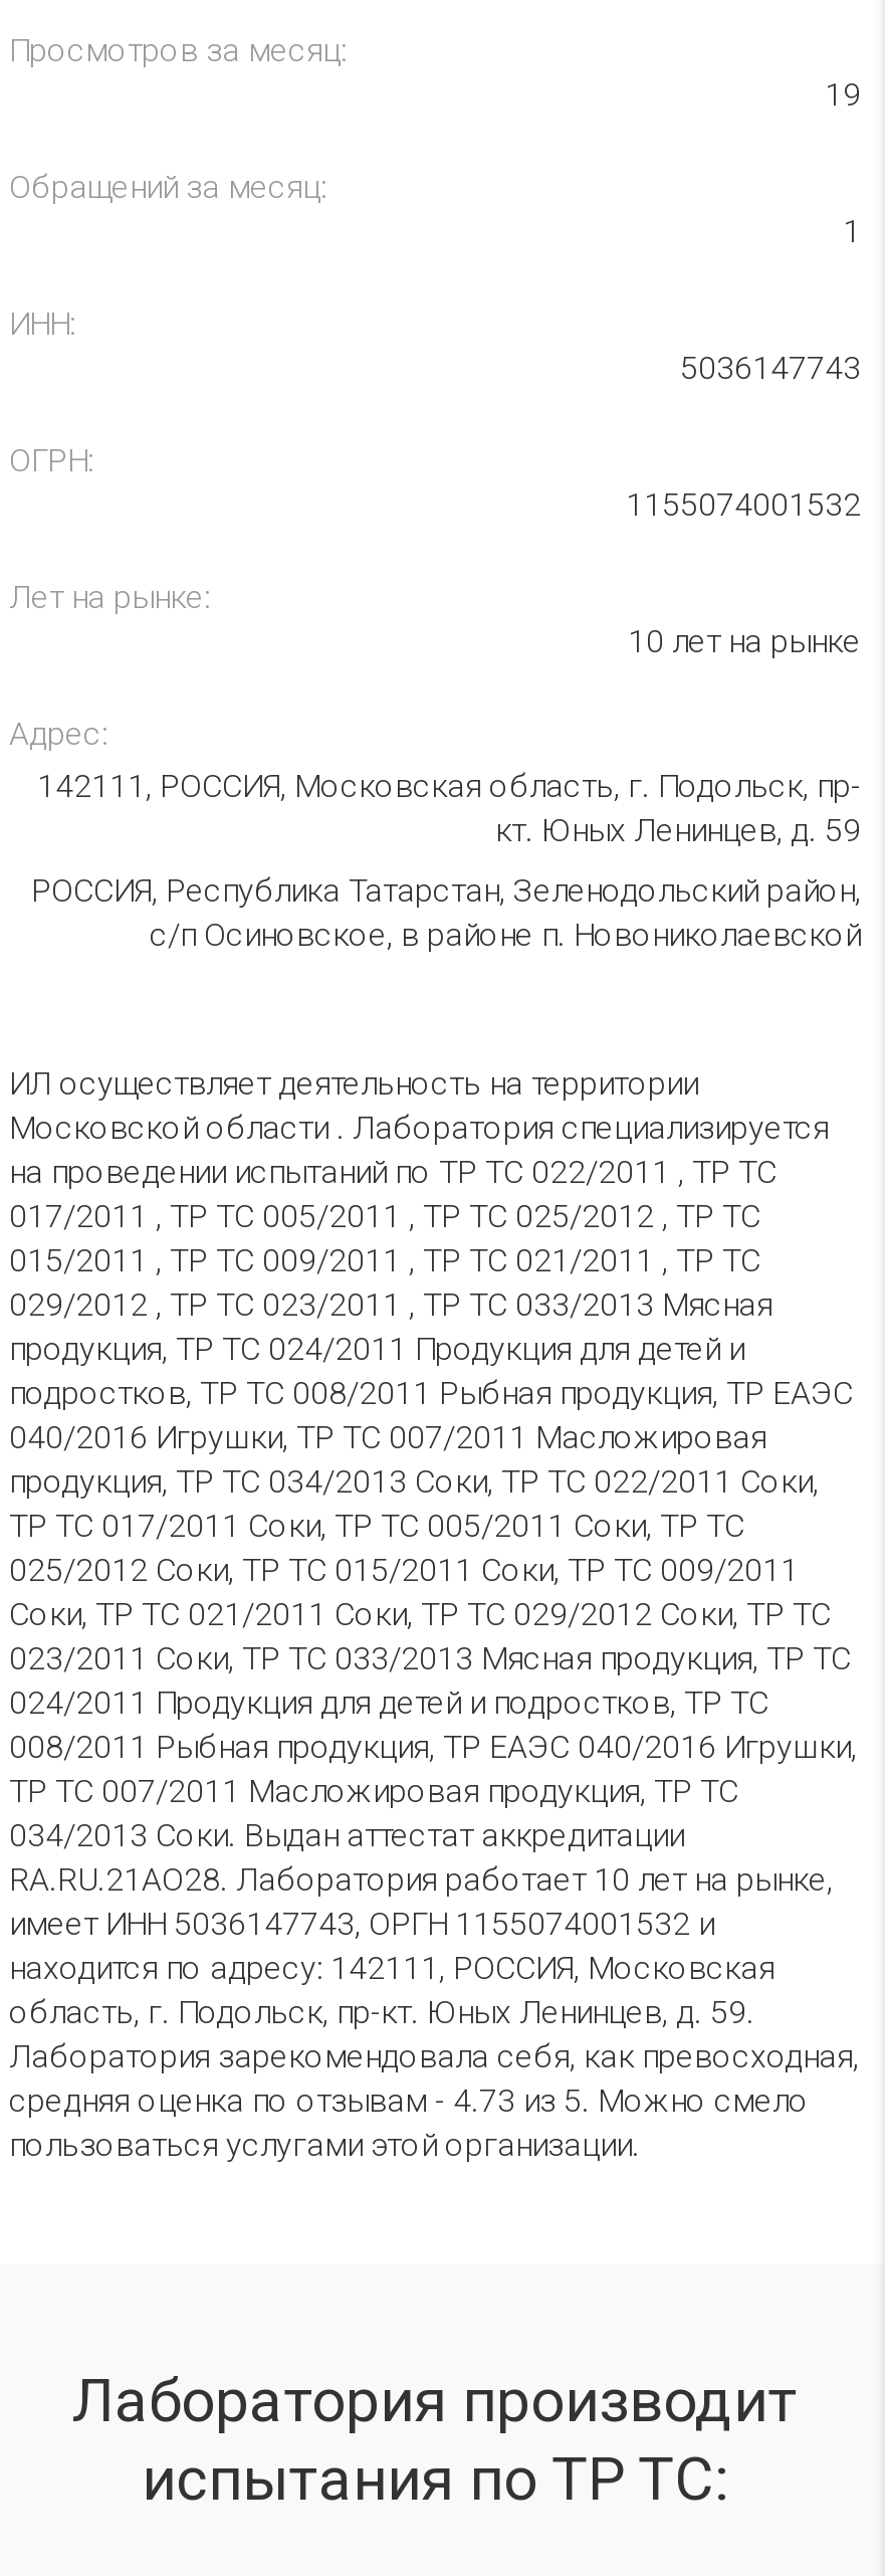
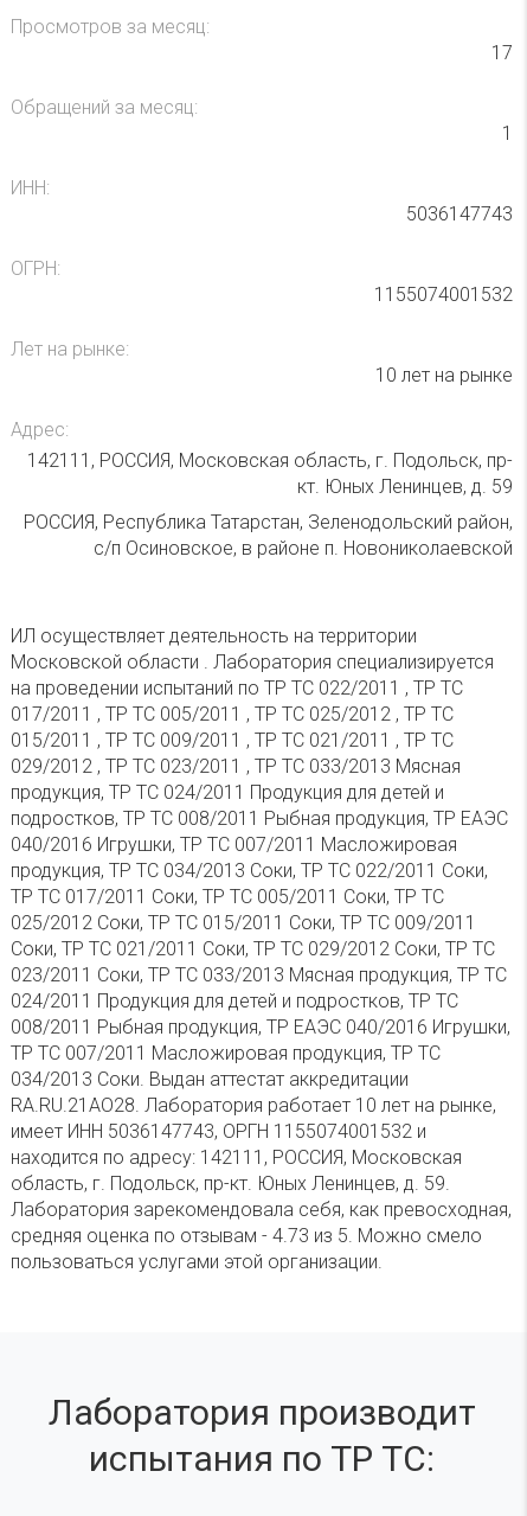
- 19
+ 17
